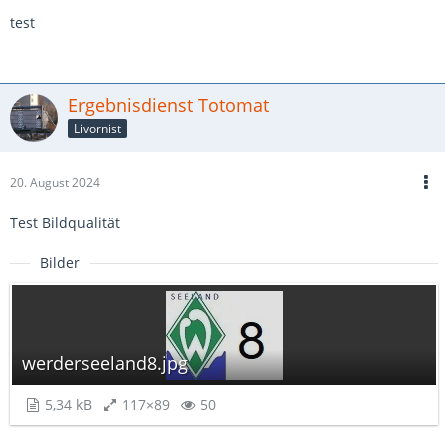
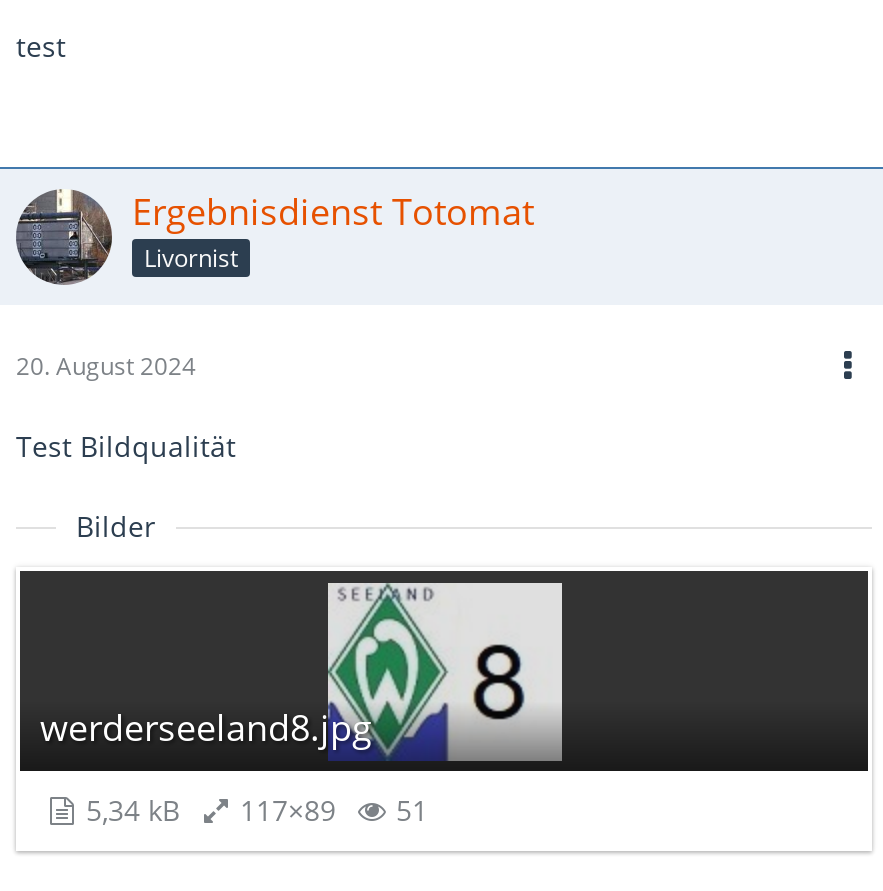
- 5,34 kB 117×89 50
+ 5,34 kB 117×89 51
